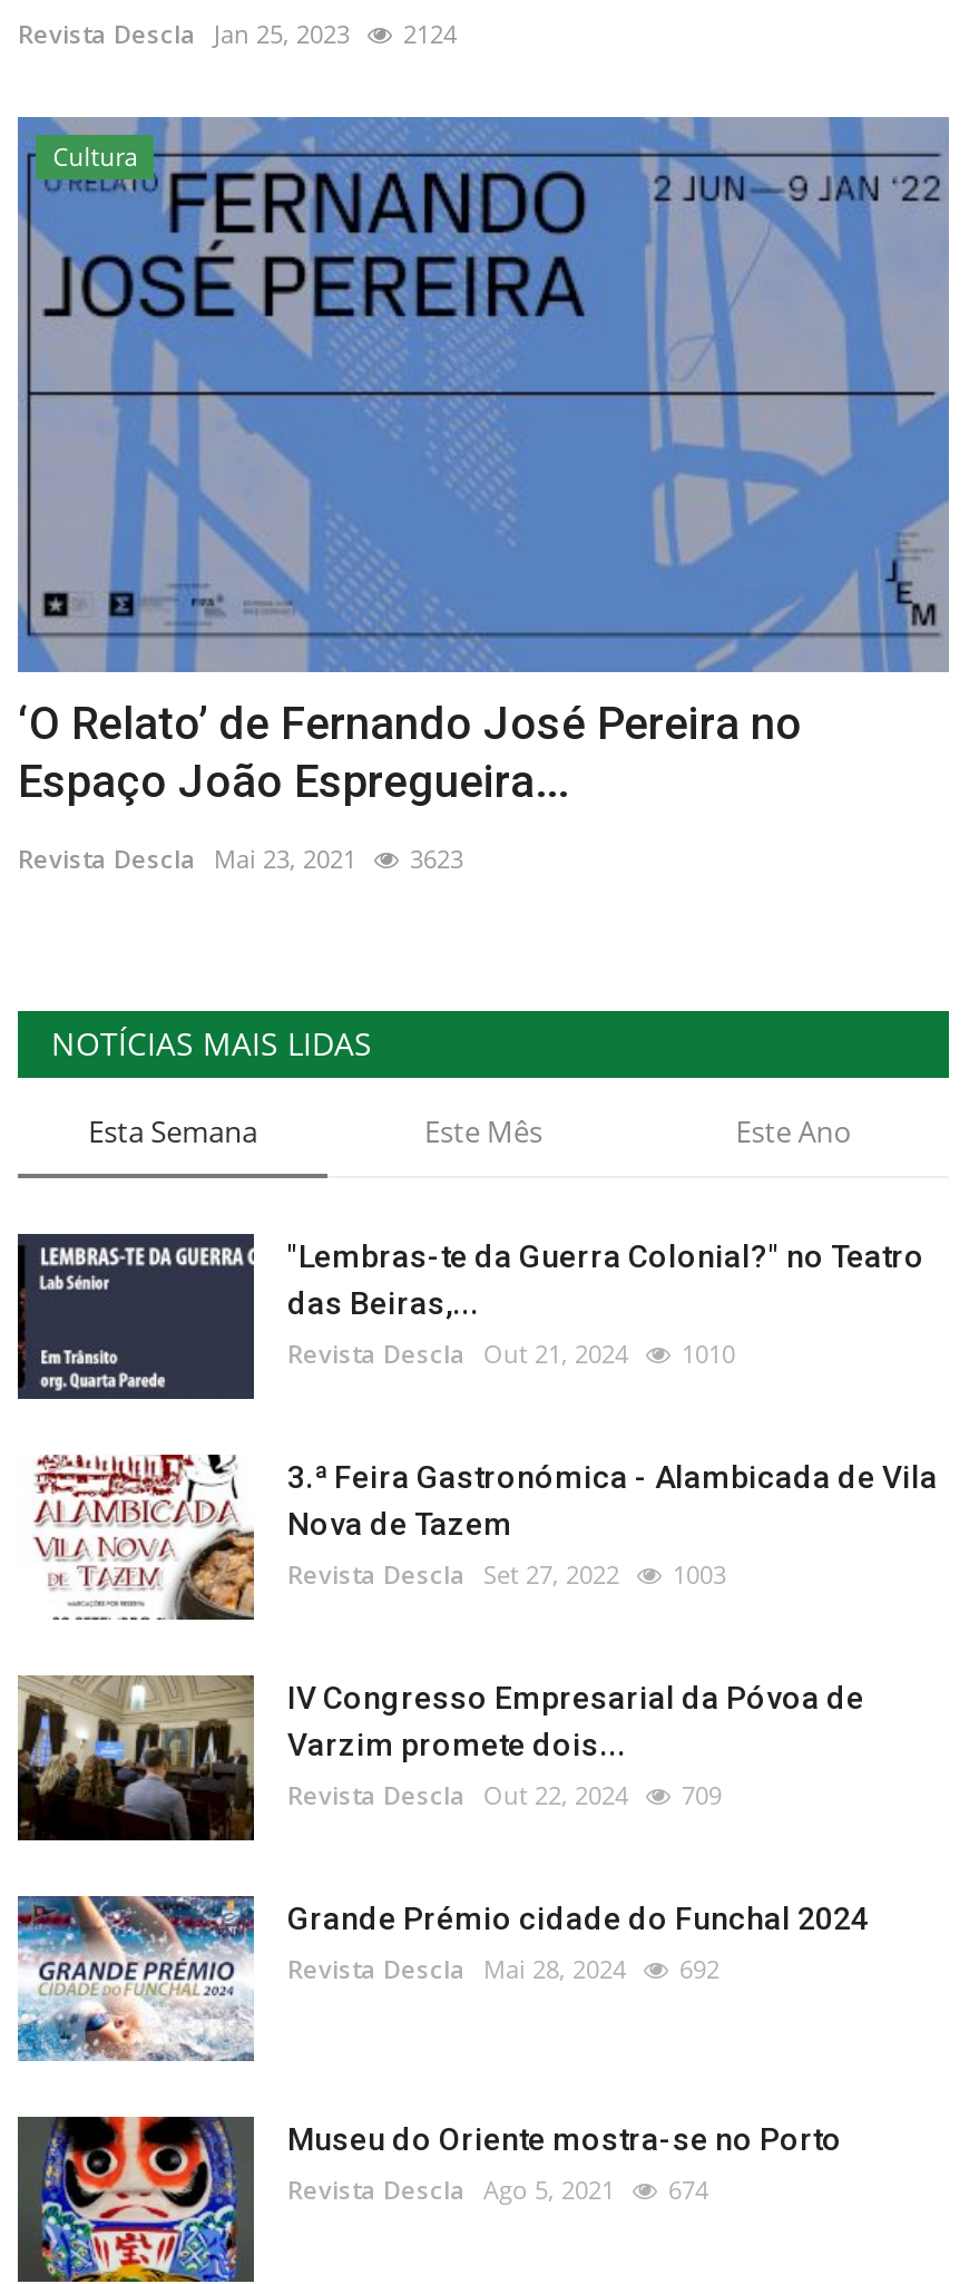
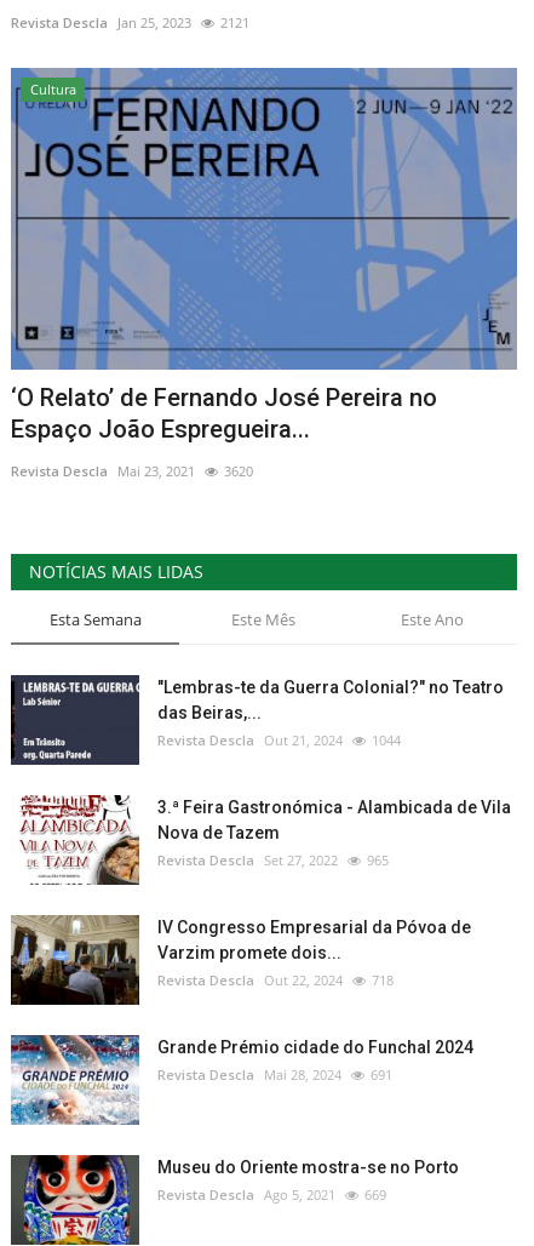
- Revista Descla Jan 25, 2023 2124
+ Revista Descla Jan 25, 2023 2121

- Revista Descla Mai 23, 2021 3623
+ Revista Descla Mai 23, 2021 3620

- Revista Descla Out 21, 2024 1010
+ Revista Descla Out 21, 2024 1044

- Revista Descla Set 27, 2022 1003
+ Revista Descla Set 27, 2022 965

- Revista Descla Out 22, 2024 709
+ Revista Descla Out 22, 2024 718

- Revista Descla Mai 28, 2024 692
+ Revista Descla Mai 28, 2024 691

- Revista Descla Ago 5, 2021 674
+ Revista Descla Ago 5, 2021 669
